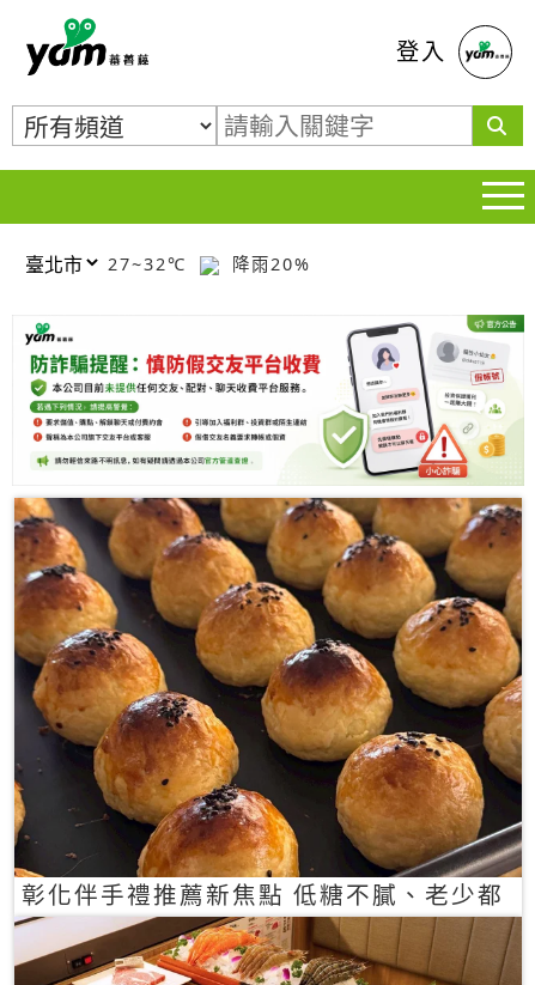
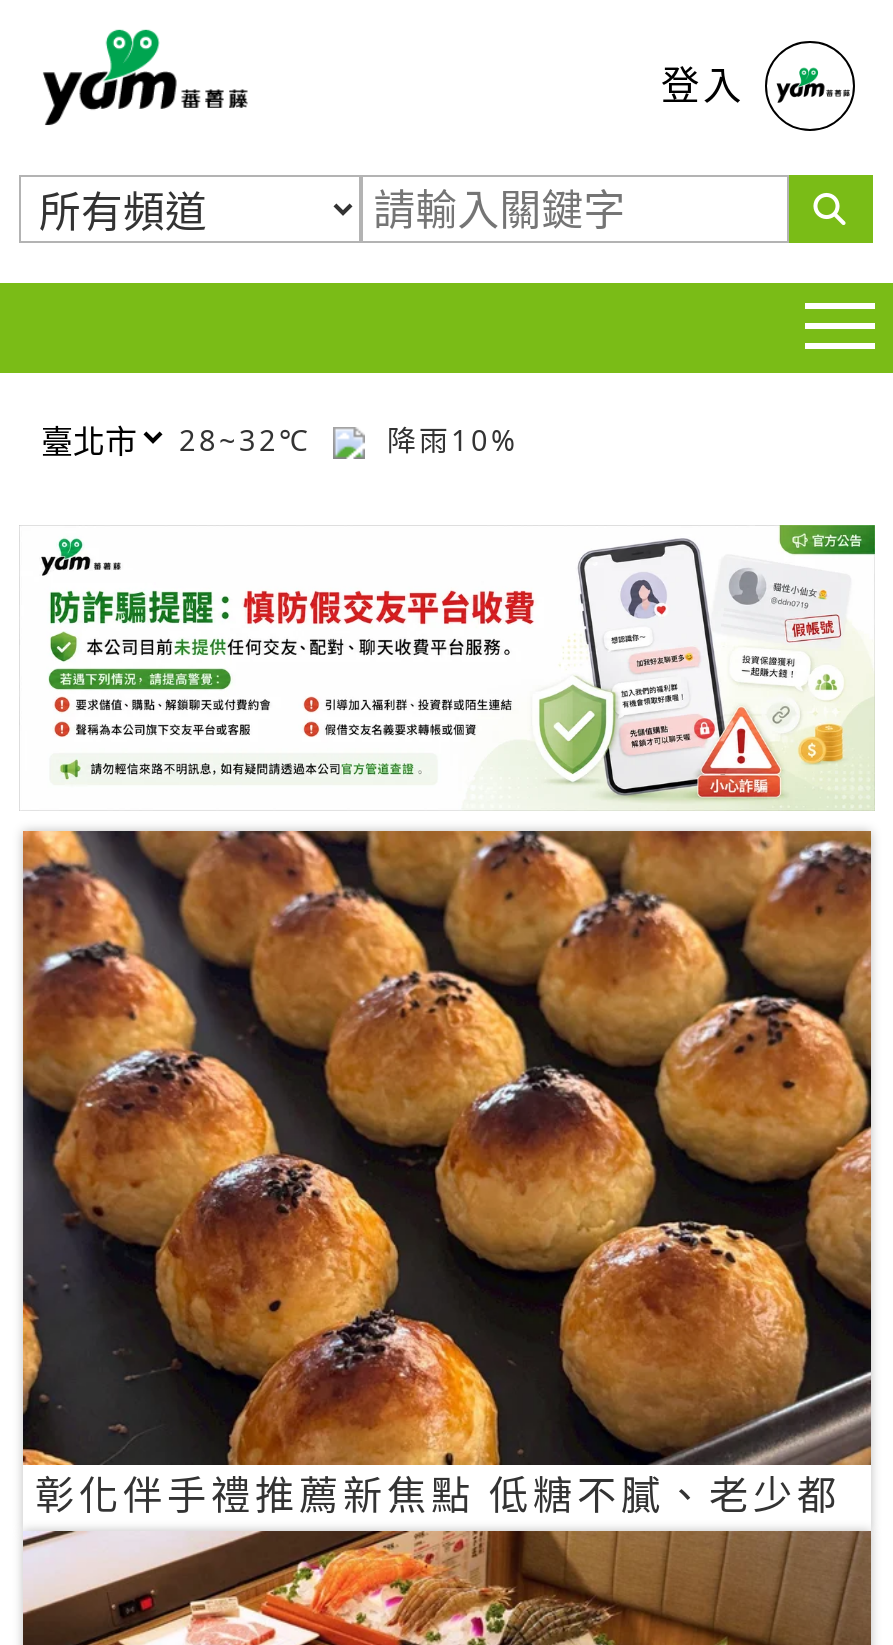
- 27~32℃
+ 28~32℃

- 降雨20%
+ 降雨10%
